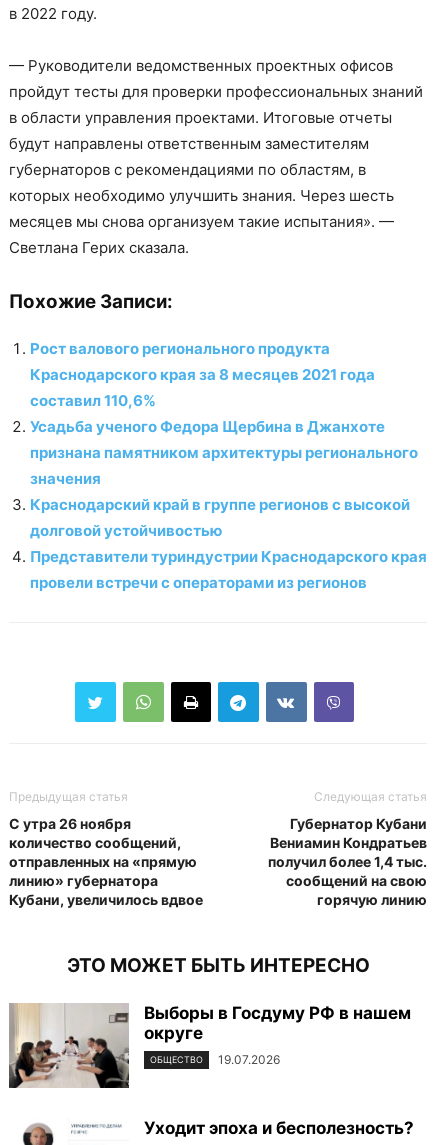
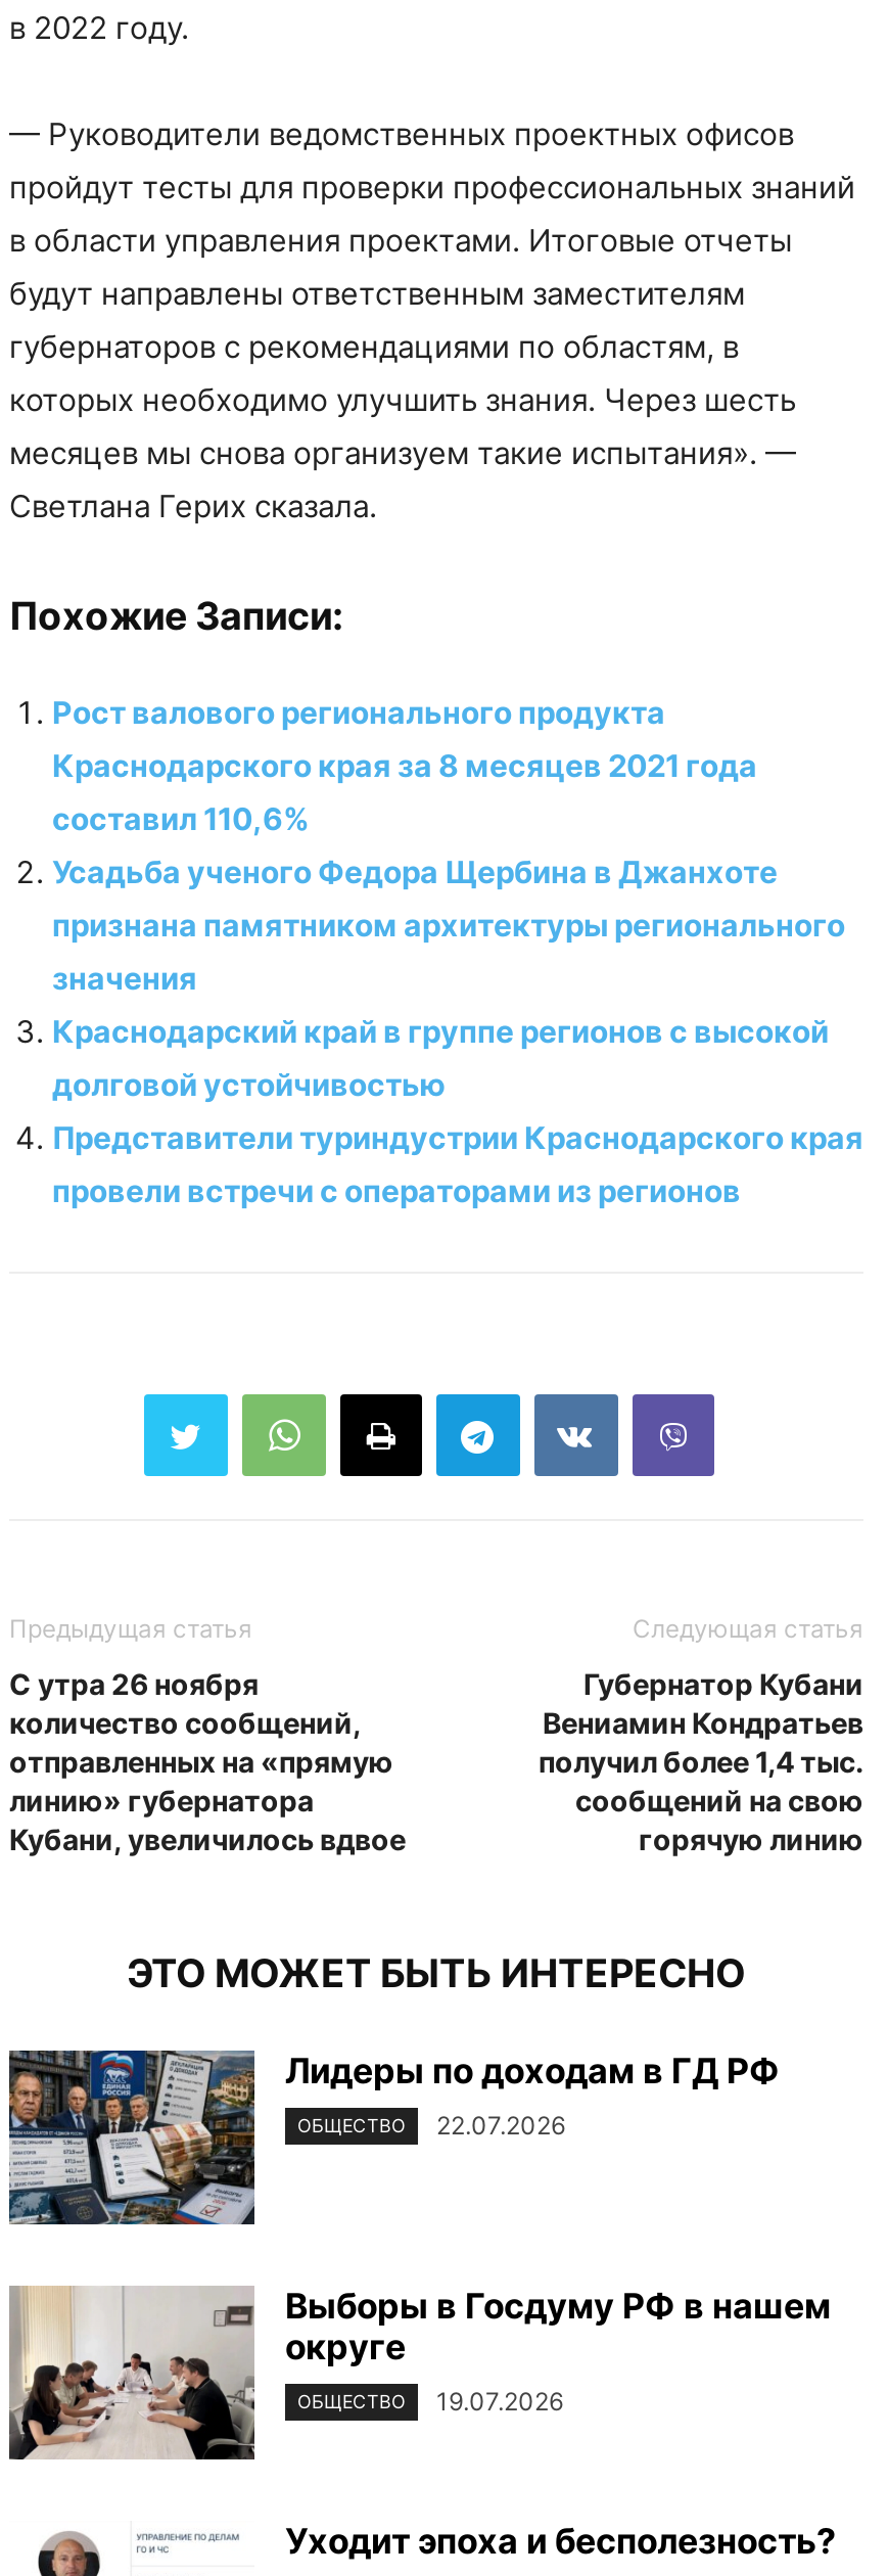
+ [image]
+ Лидеры по доходам в ГД РФ
+ ОБЩЕСТВО
+ 22.07.2026
